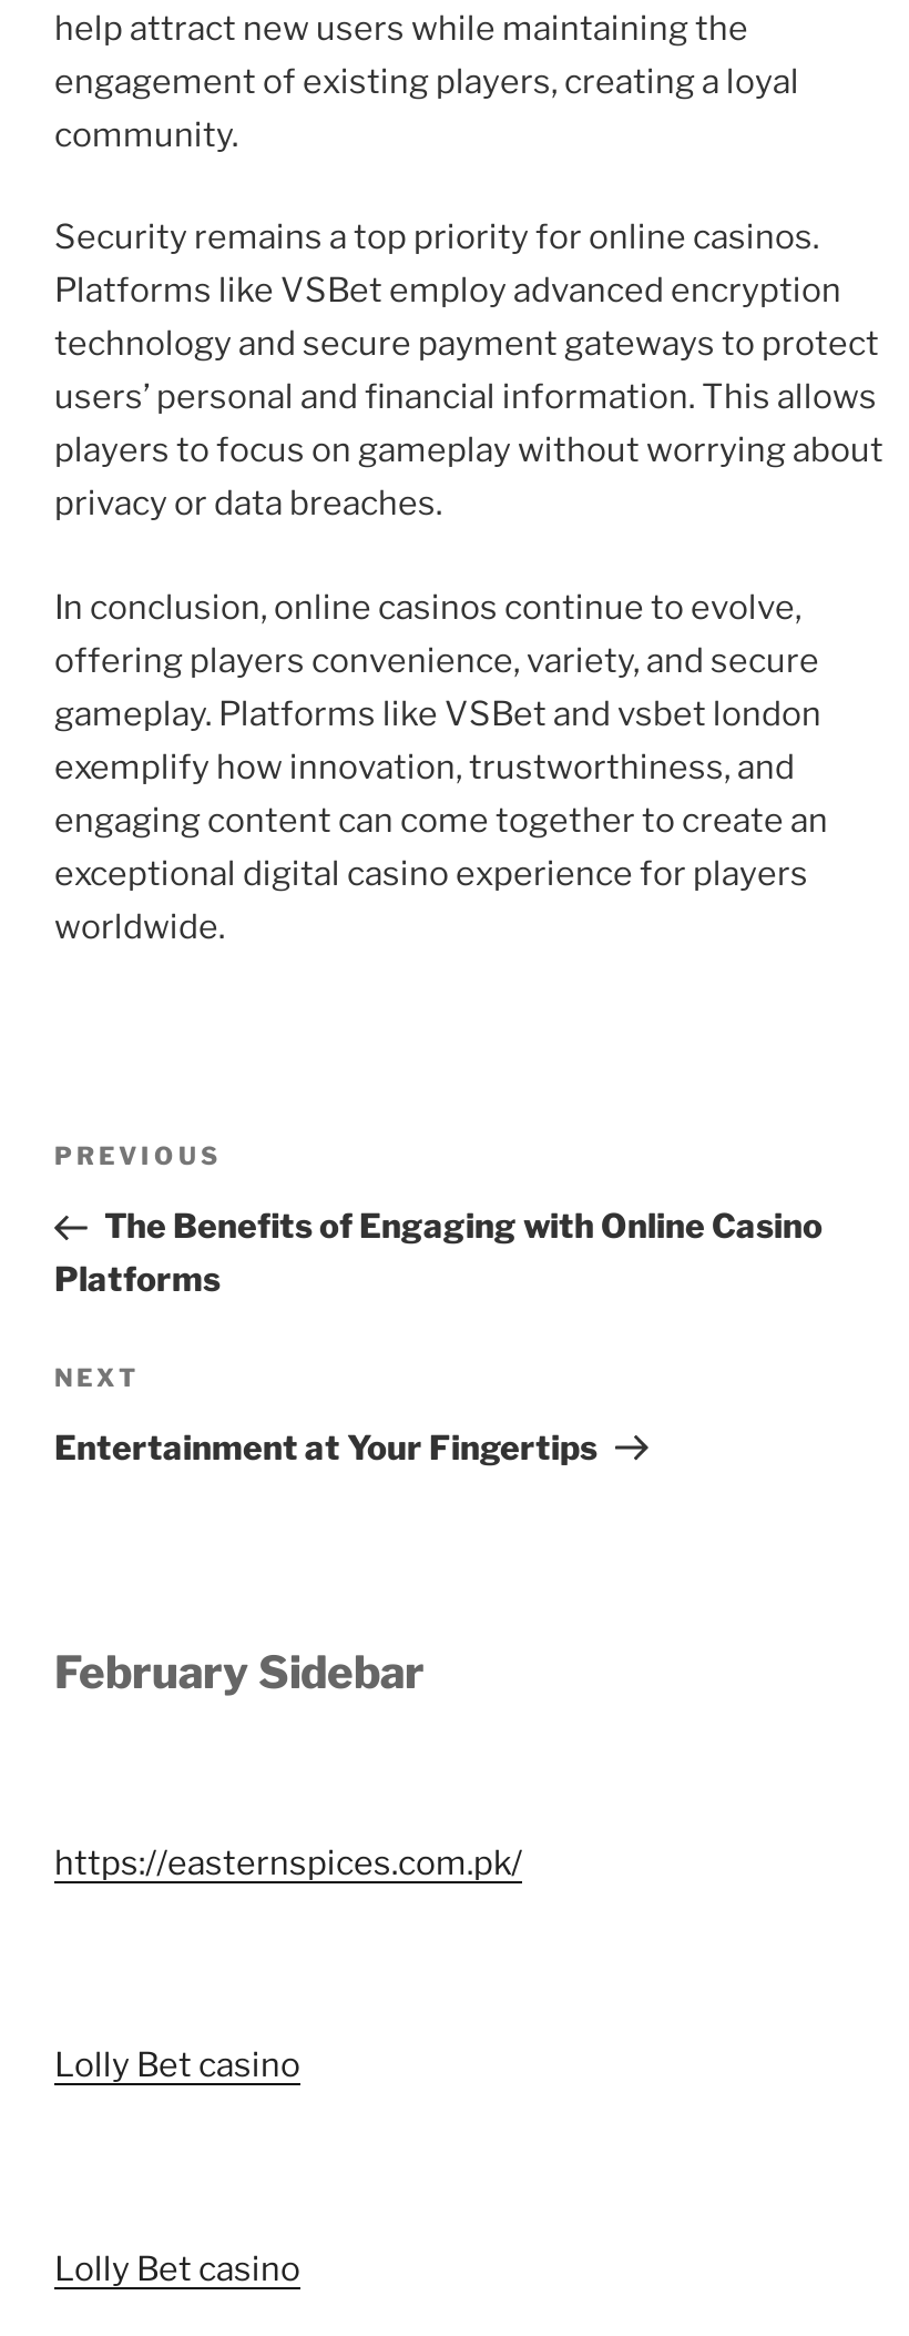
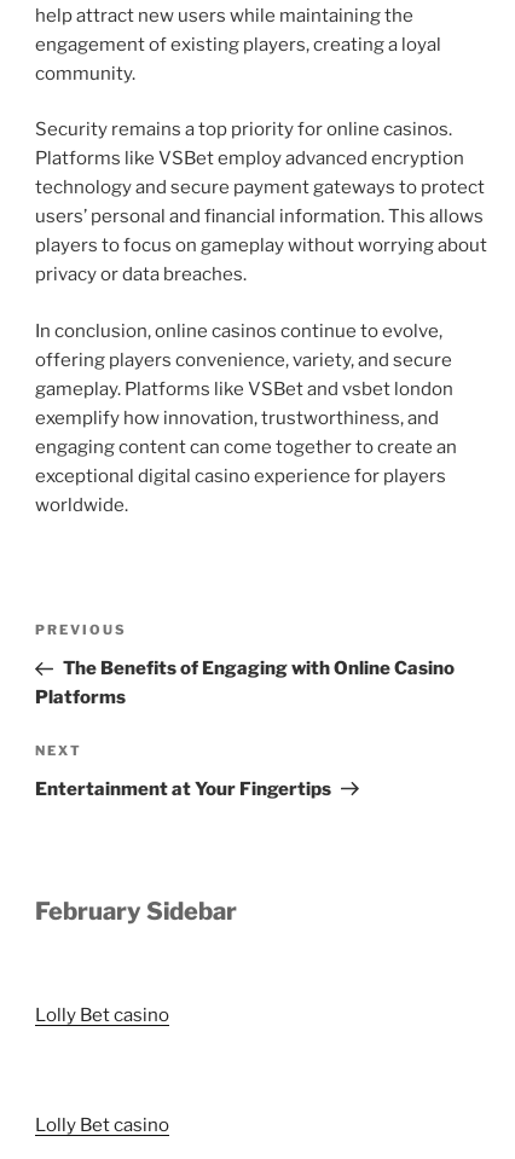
- https://easternspices.com.pk/
